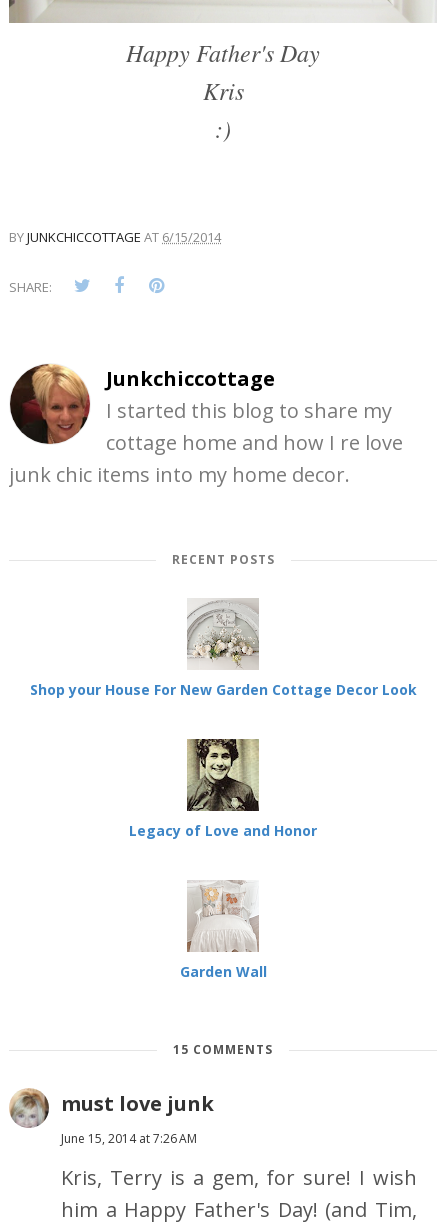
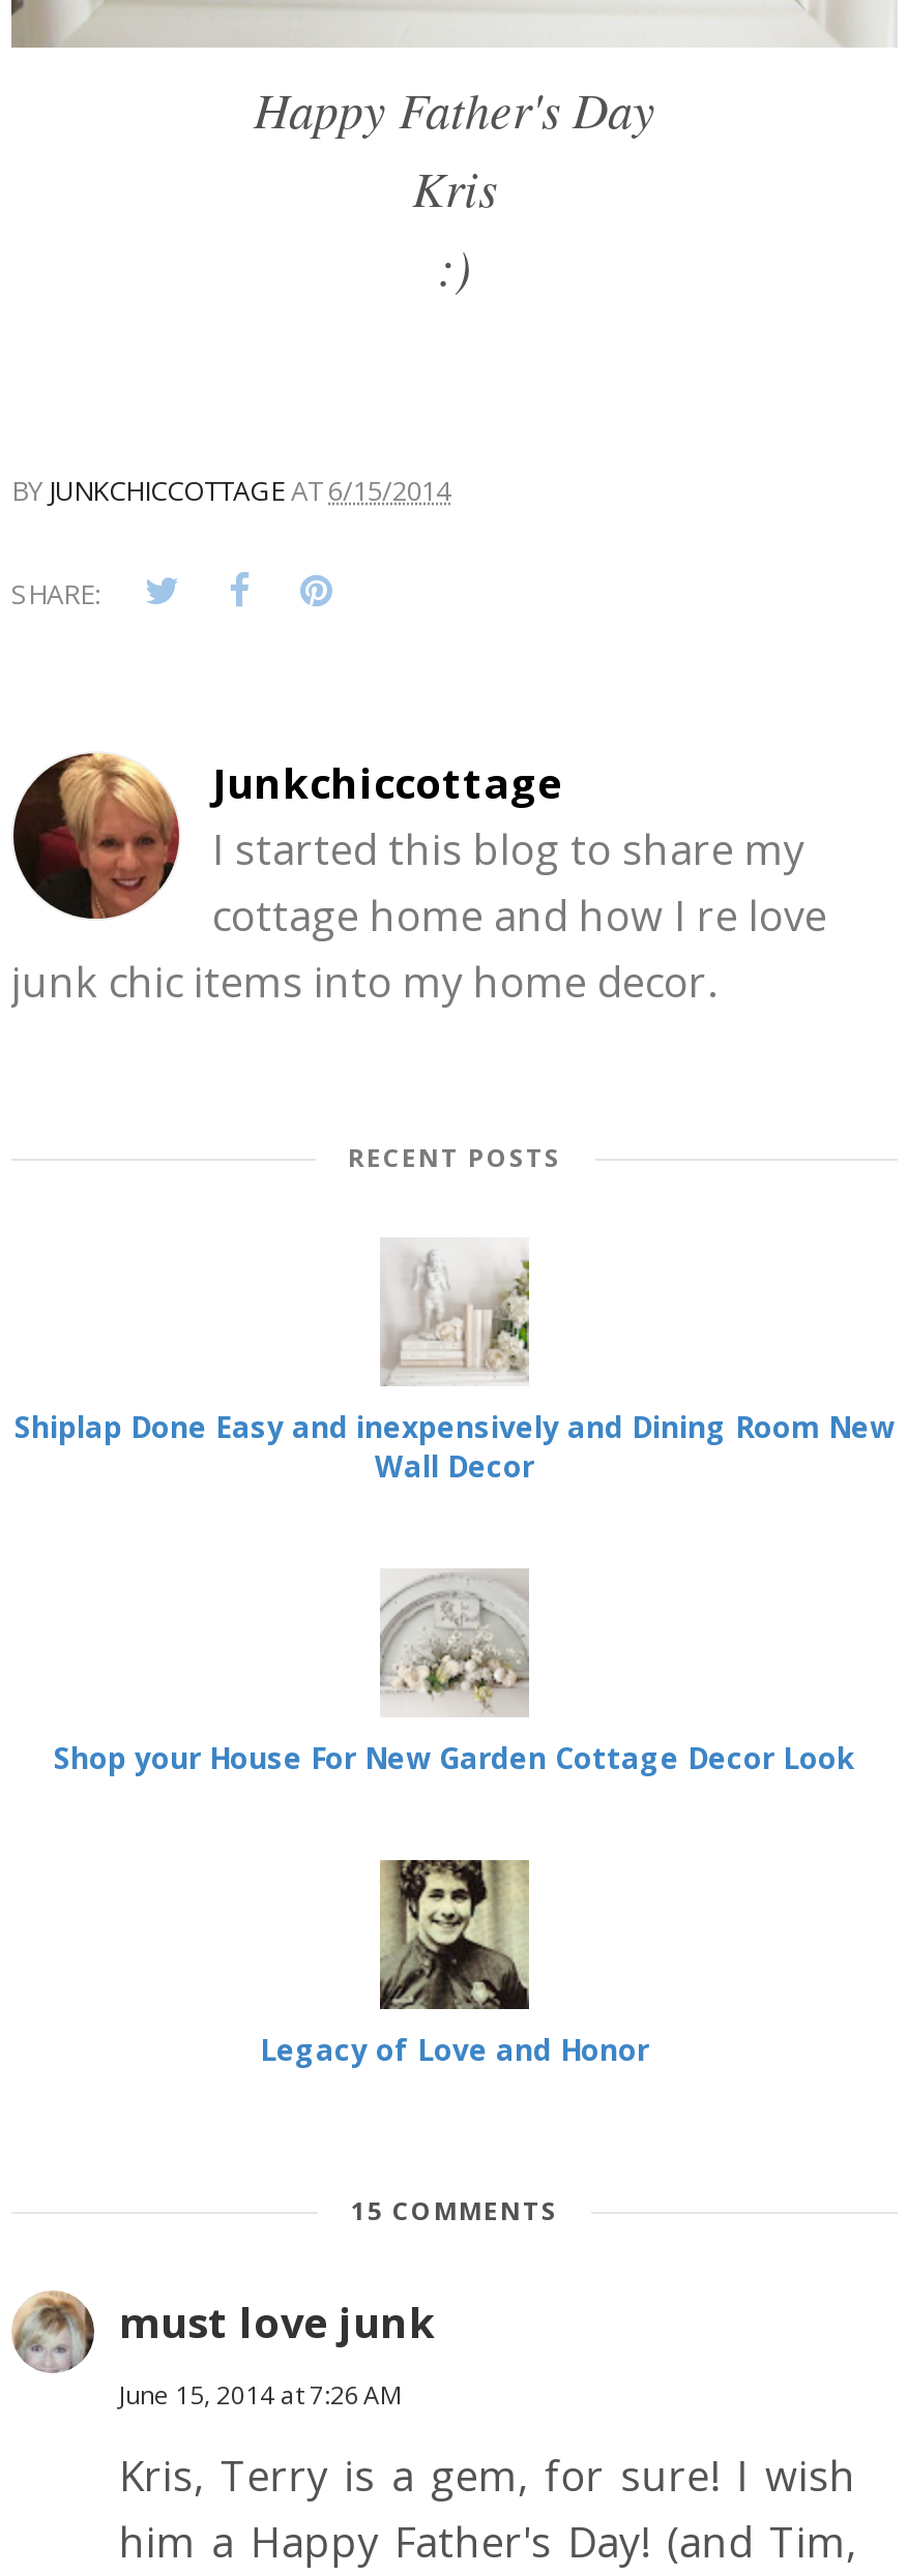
+ [image]
+ Shiplap Done Easy and inexpensively and Dining Room New
+ Wall Decor

moved down: [image] | Shop your House For New Garden Cottage Decor Look | Legacy of Love and Honor

- [image]
- Garden Wall
